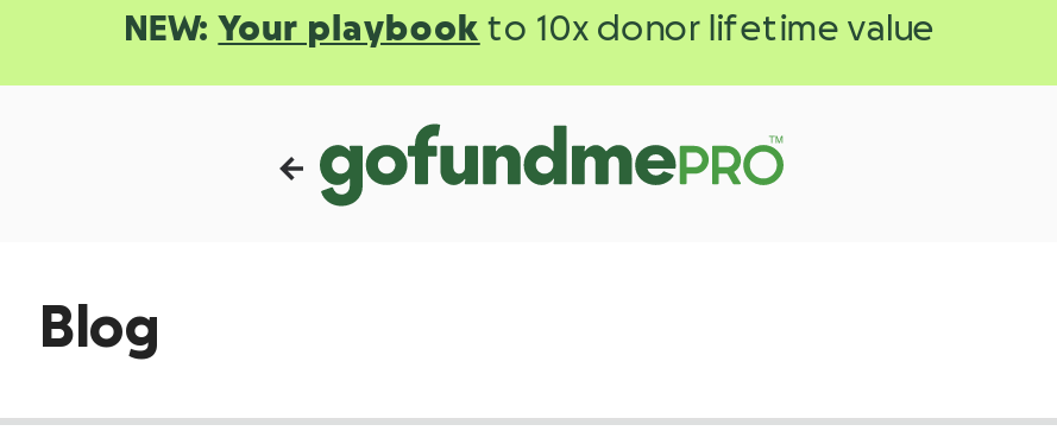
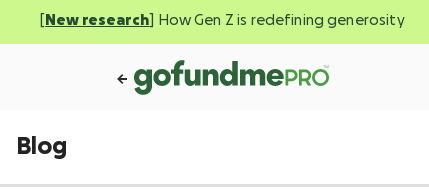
- NEW: Your playbook to 10x donor lifetime value
+ [New research] How Gen Z is redefining generosity
